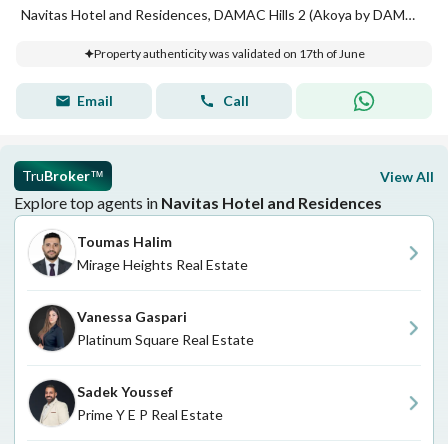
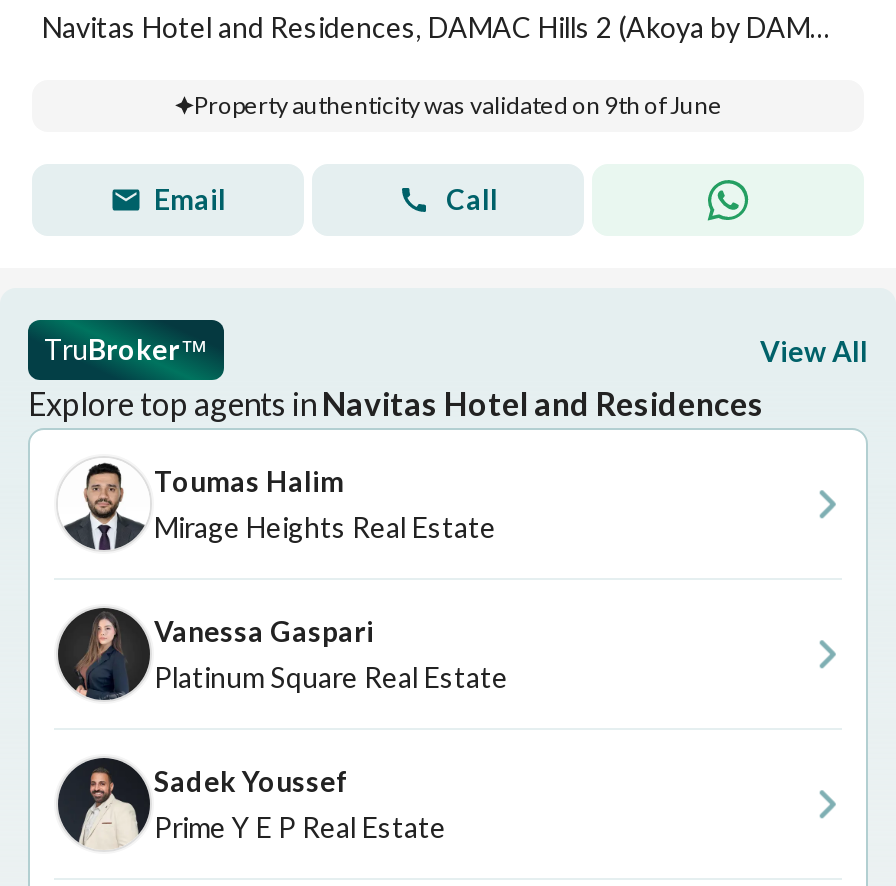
- Property authenticity was validated on 17th of June
+ Property authenticity was validated on 9th of June
